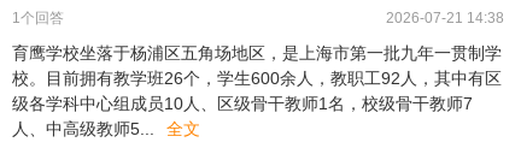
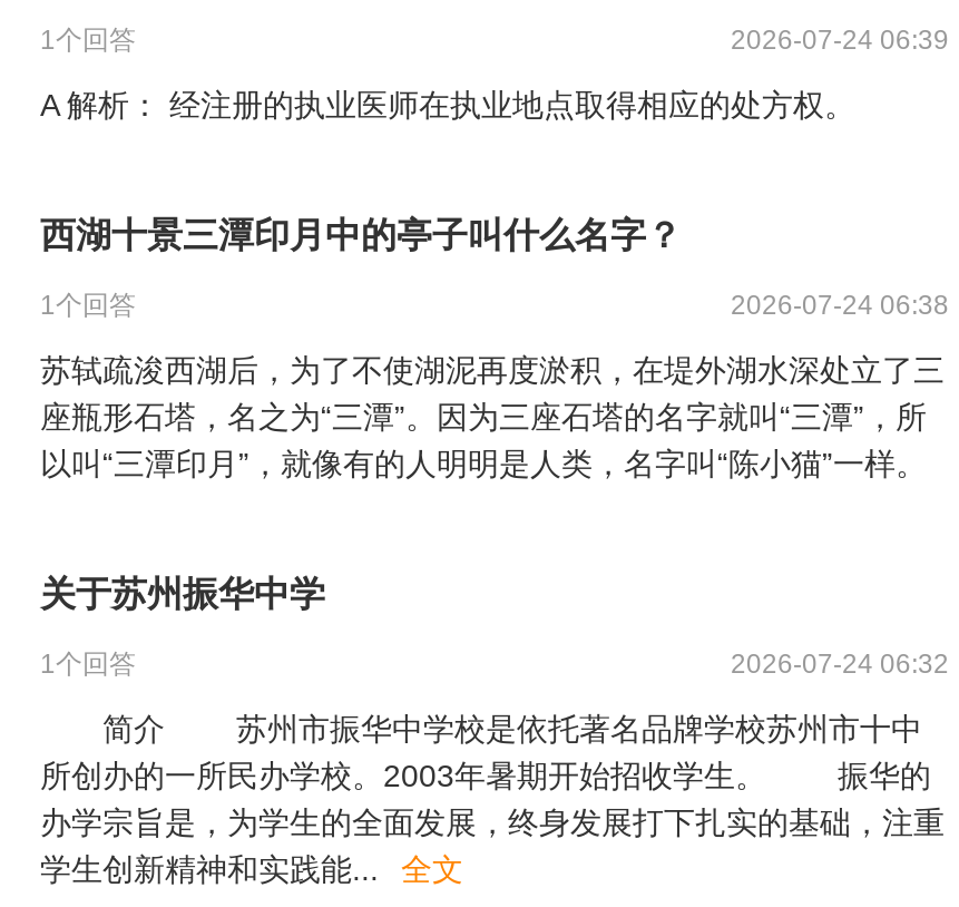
- 2026-07-21 14:38
- 育鹰学校坐落于杨浦区五角场地区，是上海市第一批九年一贯制学
- 校。目前拥有教学班26个，学生600余人，教职工92人，其中有区
- 级各学科中心组成员10人、区级骨干教师1名，校级骨干教师7
- 人、中高级教师5...
+ 2026-07-24 06:39
+ A 解析： 经注册的执业医师在执业地点取得相应的处方权。
+ 西湖十景三潭印月中的亭子叫什么名字？
+ 1个回答
+ 2026-07-24 06:38
+ 苏轼疏浚西湖后，为了不使湖泥再度淤积，在堤外湖水深处立了三
+ 座瓶形石塔，名之为“三潭”。因为三座石塔的名字就叫“三潭”，所
+ 以叫“三潭印月”，就像有的人明明是人类，名字叫“陈小猫”一样。
+ 关于苏州振华中学
+ 1个回答
+ 2026-07-24 06:32
+ 简介 苏州市振华中学校是依托著名品牌学校苏州市十中
+ 所创办的一所民办学校。2003年暑期开始招收学生。 振华的
+ 办学宗旨是，为学生的全面发展，终身发展打下扎实的基础，注重
+ 学生创新精神和实践能...
